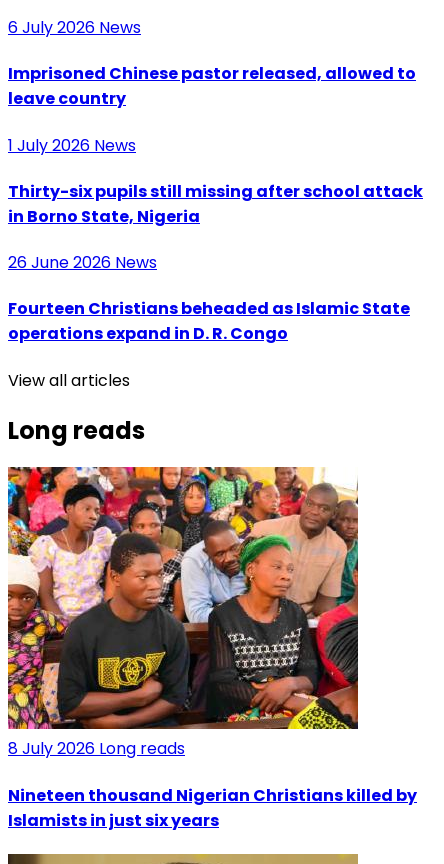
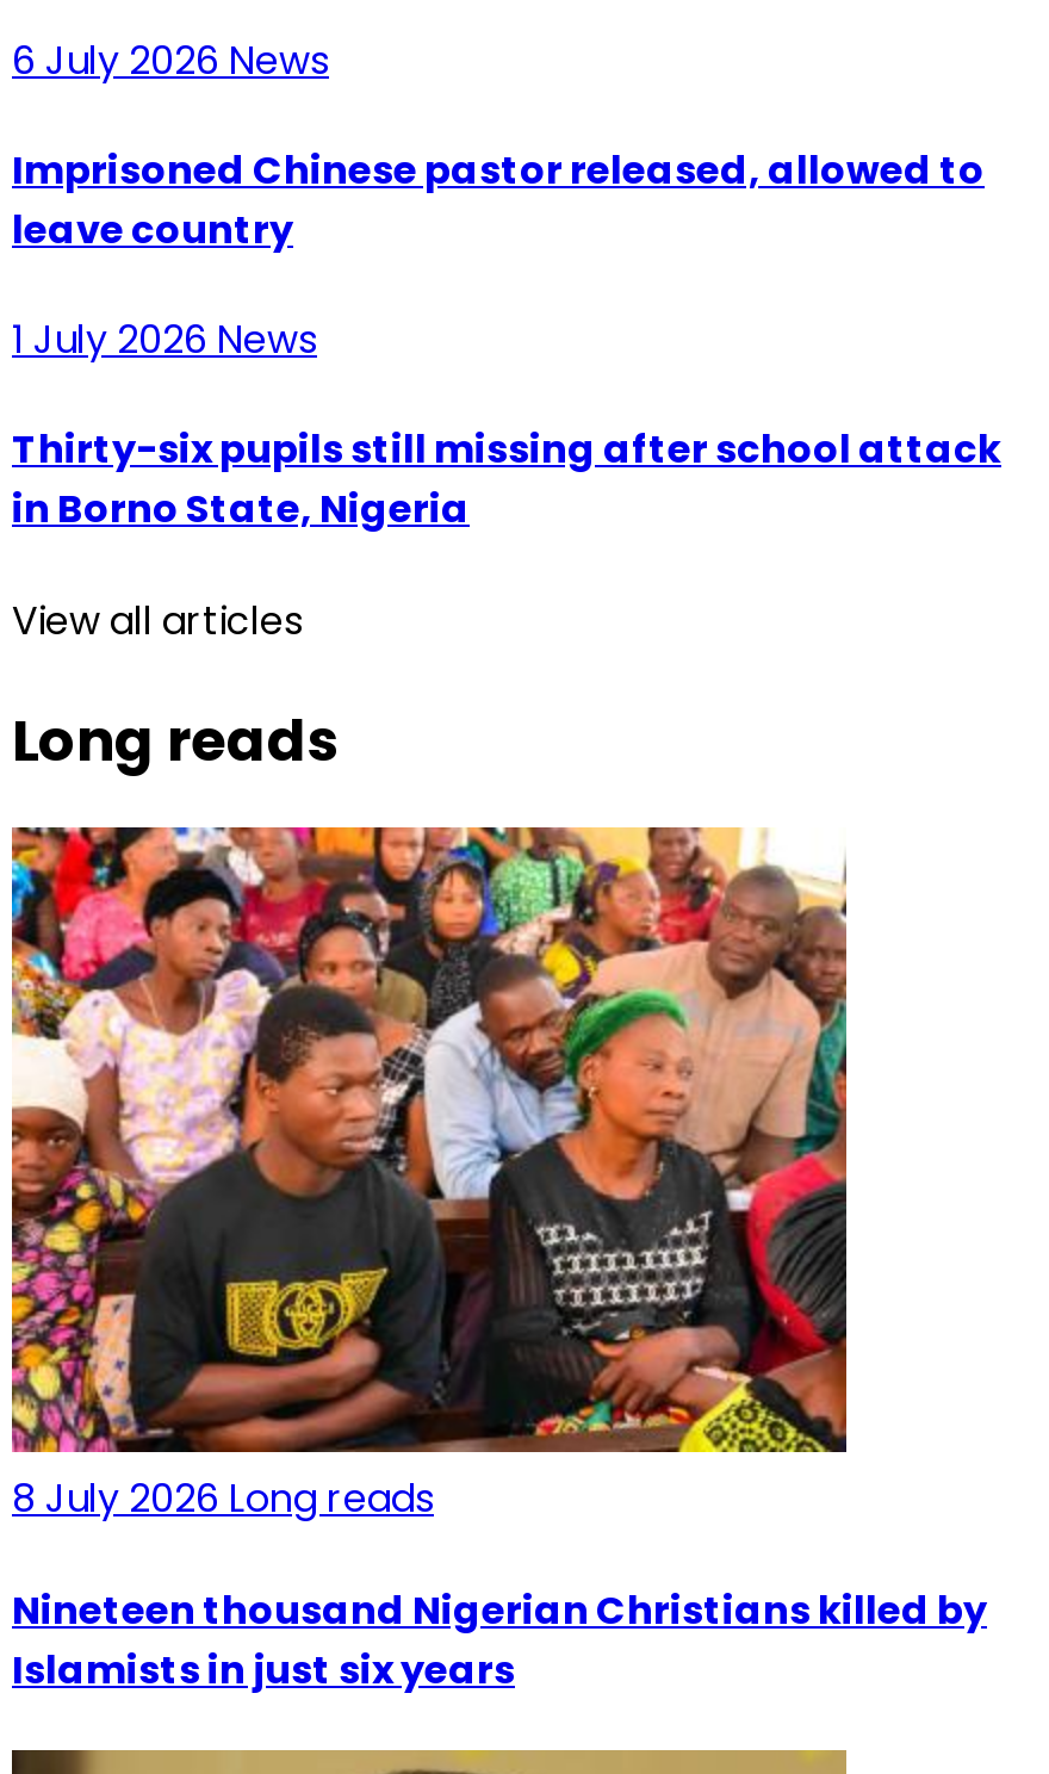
- 26 June 2026 News
- Fourteen Christians beheaded as Islamic State
- operations expand in D. R. Congo
